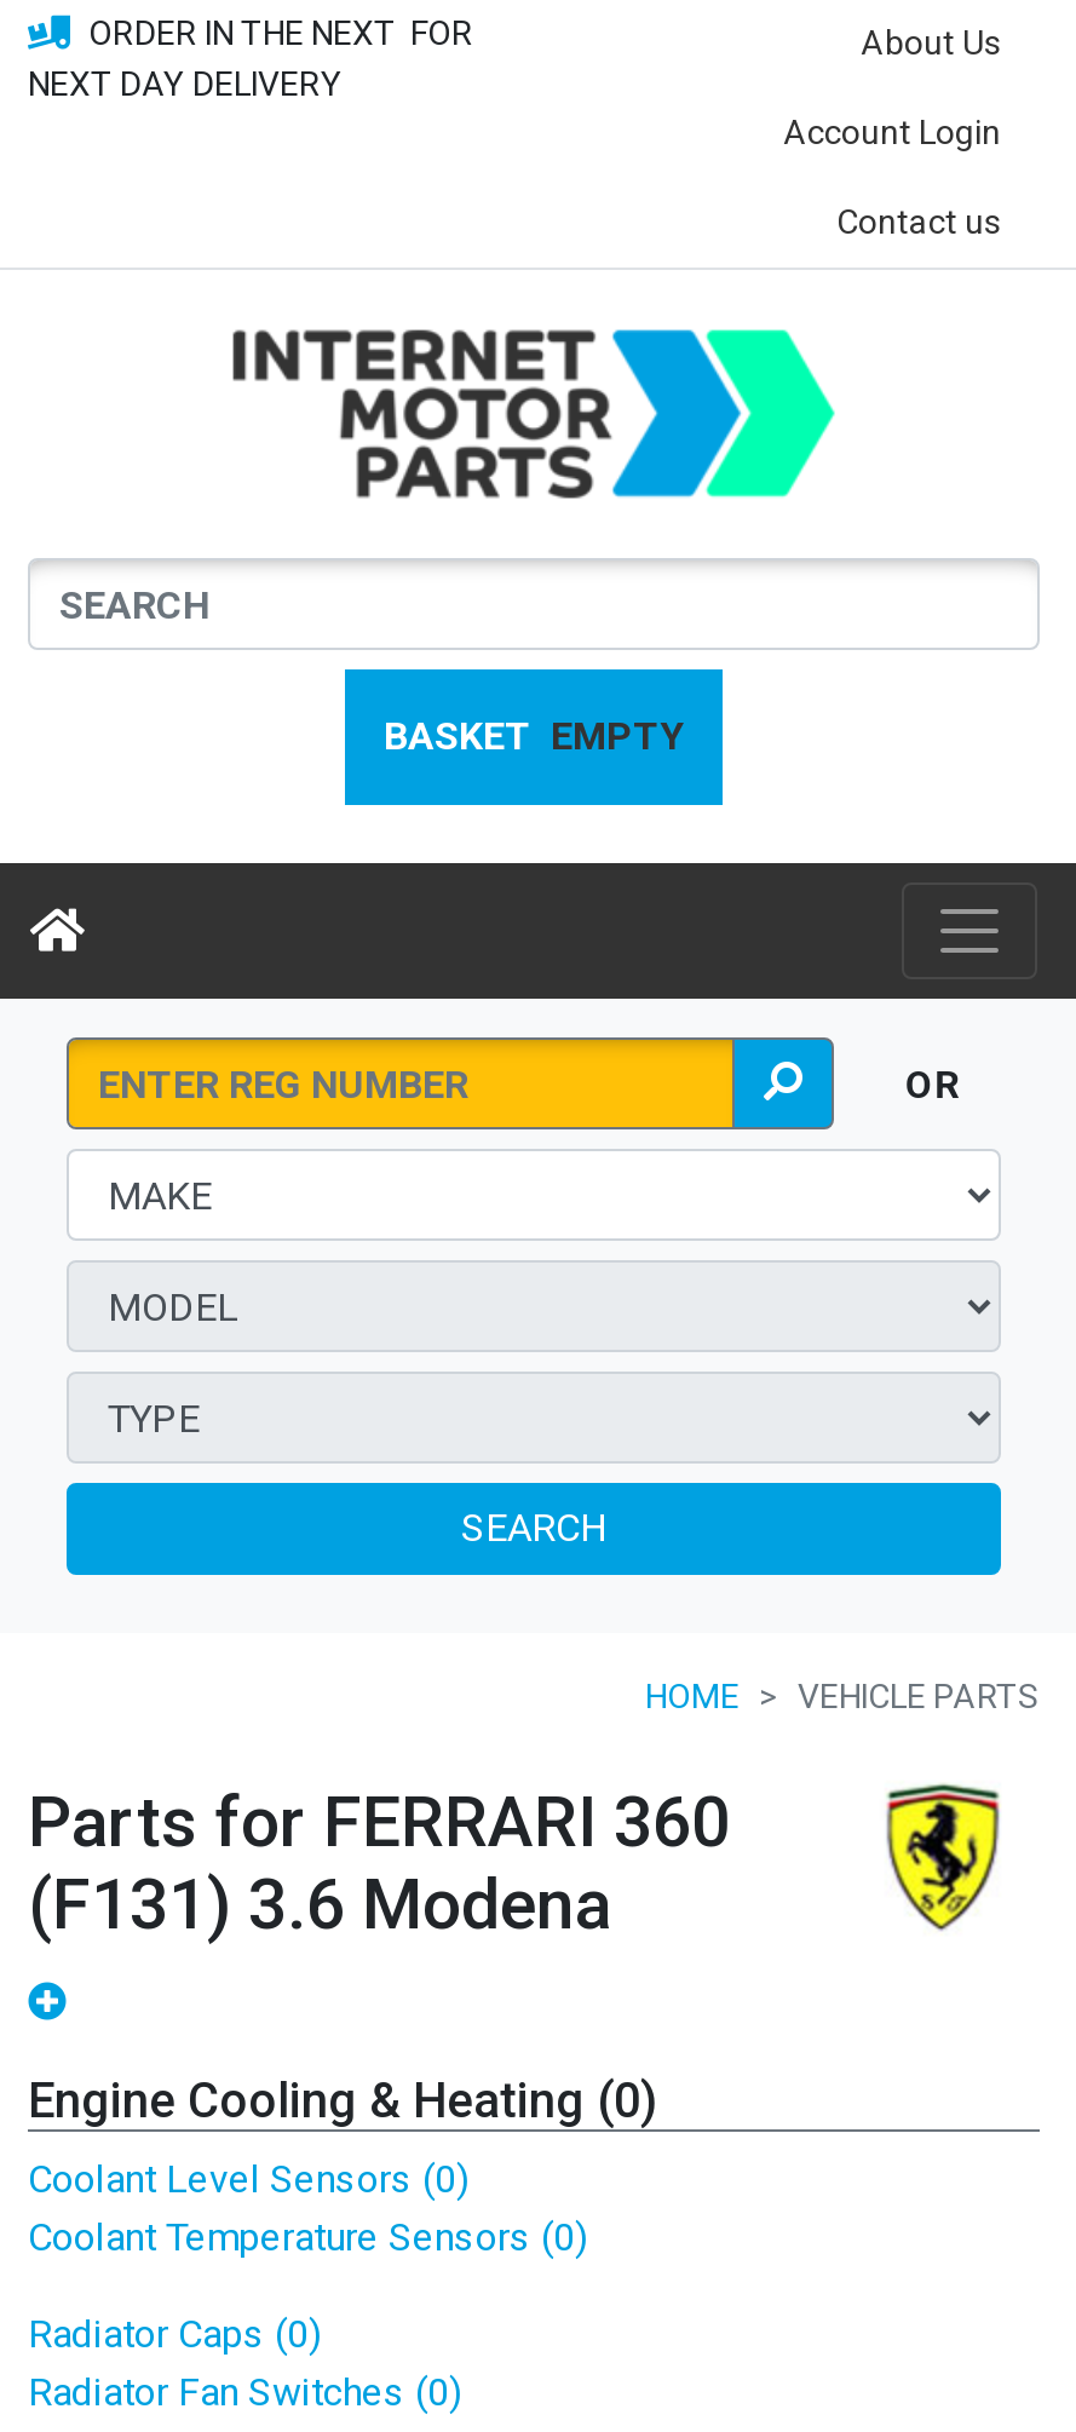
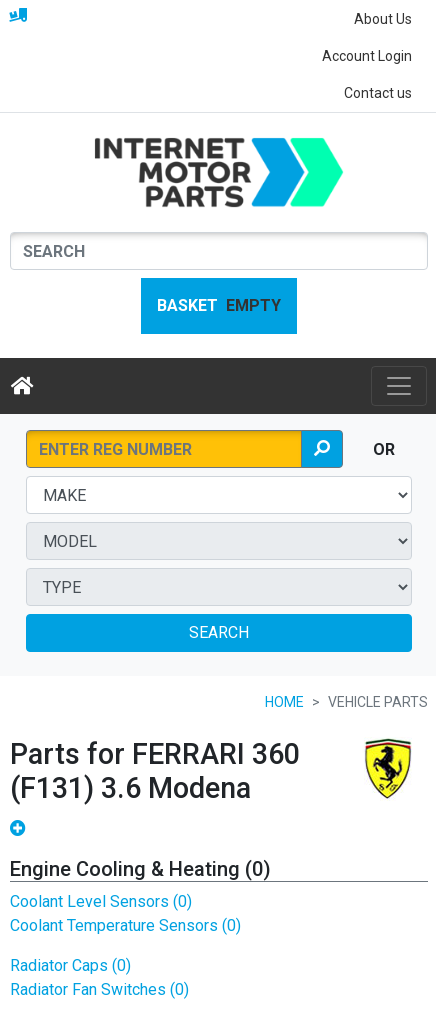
- ORDER IN THE NEXT FOR
- NEXT DAY DELIVERY
